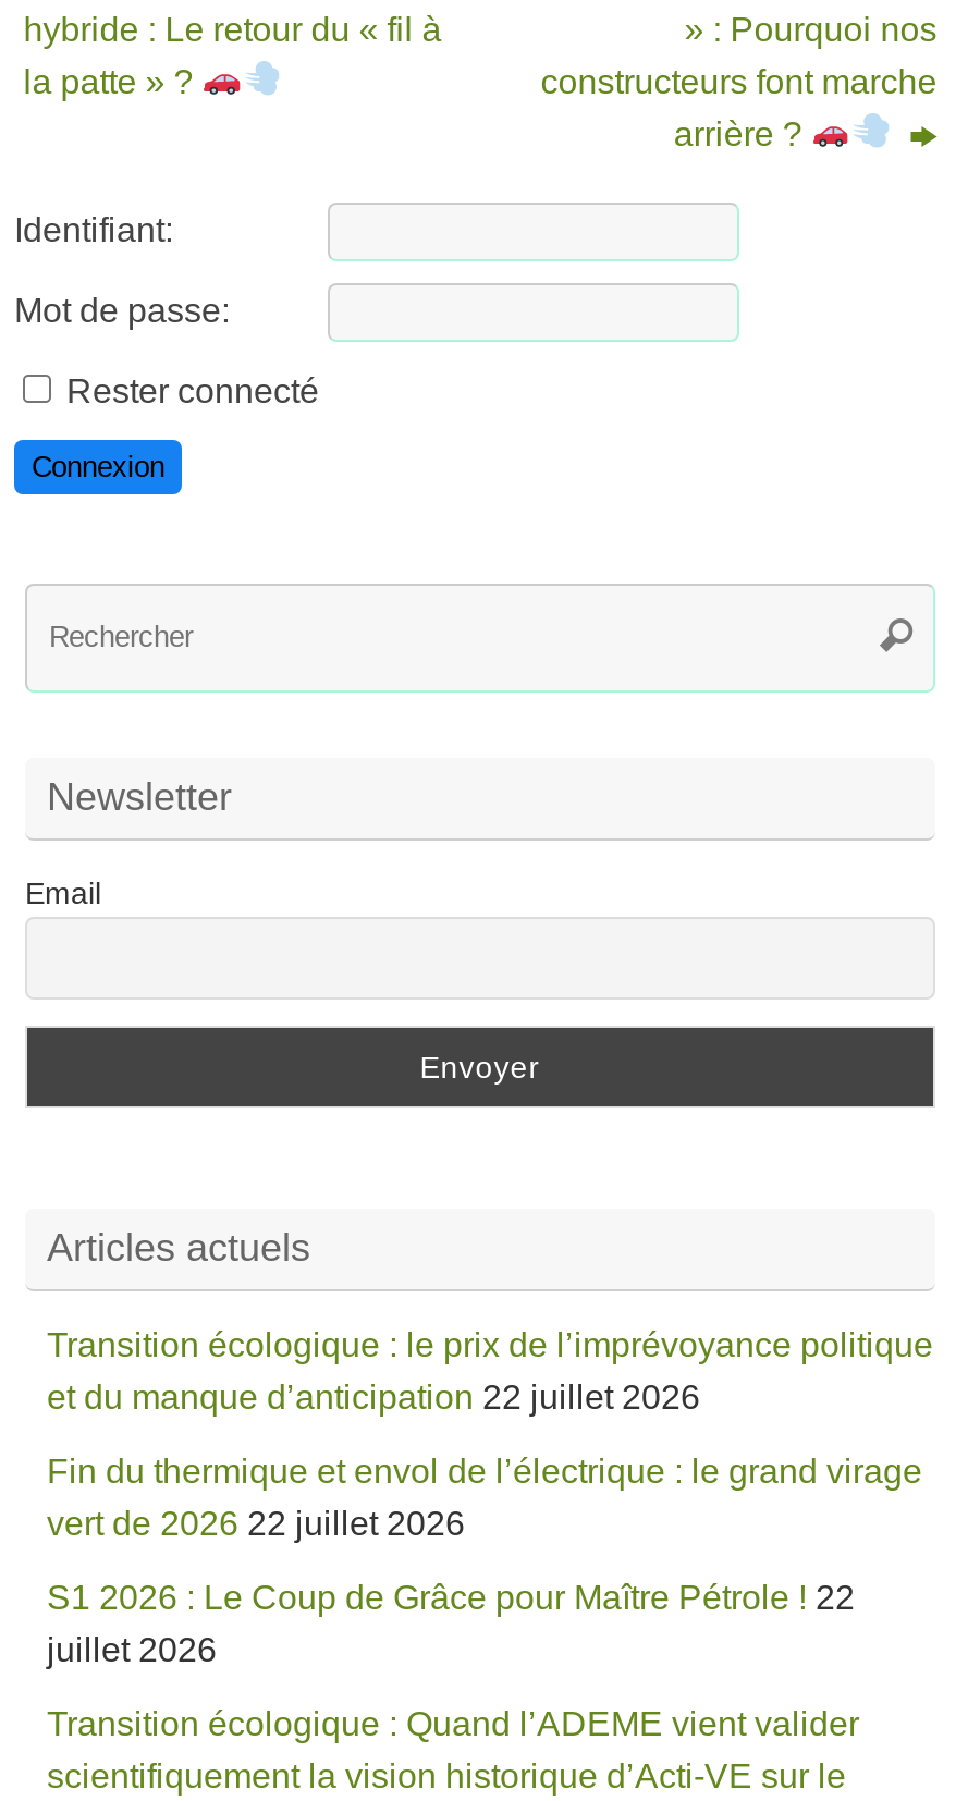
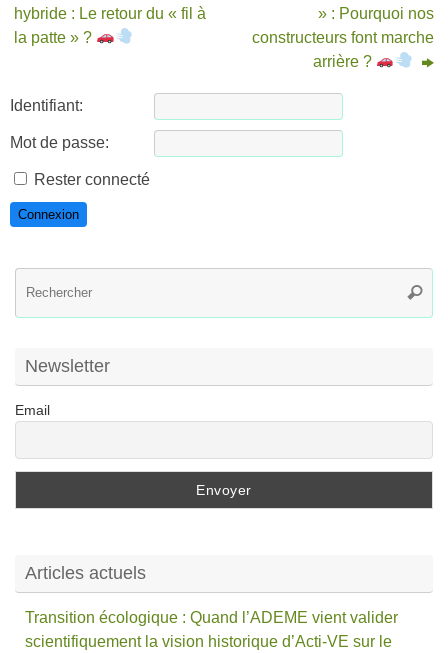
- Transition écologique : le prix de l’imprévoyance politique
- et du manque d’anticipation 22 juillet 2026
- Fin du thermique et envol de l’électrique : le grand virage
- vert de 2026 22 juillet 2026
- S1 2026 : Le Coup de Grâce pour Maître Pétrole ! 22
- juillet 2026
